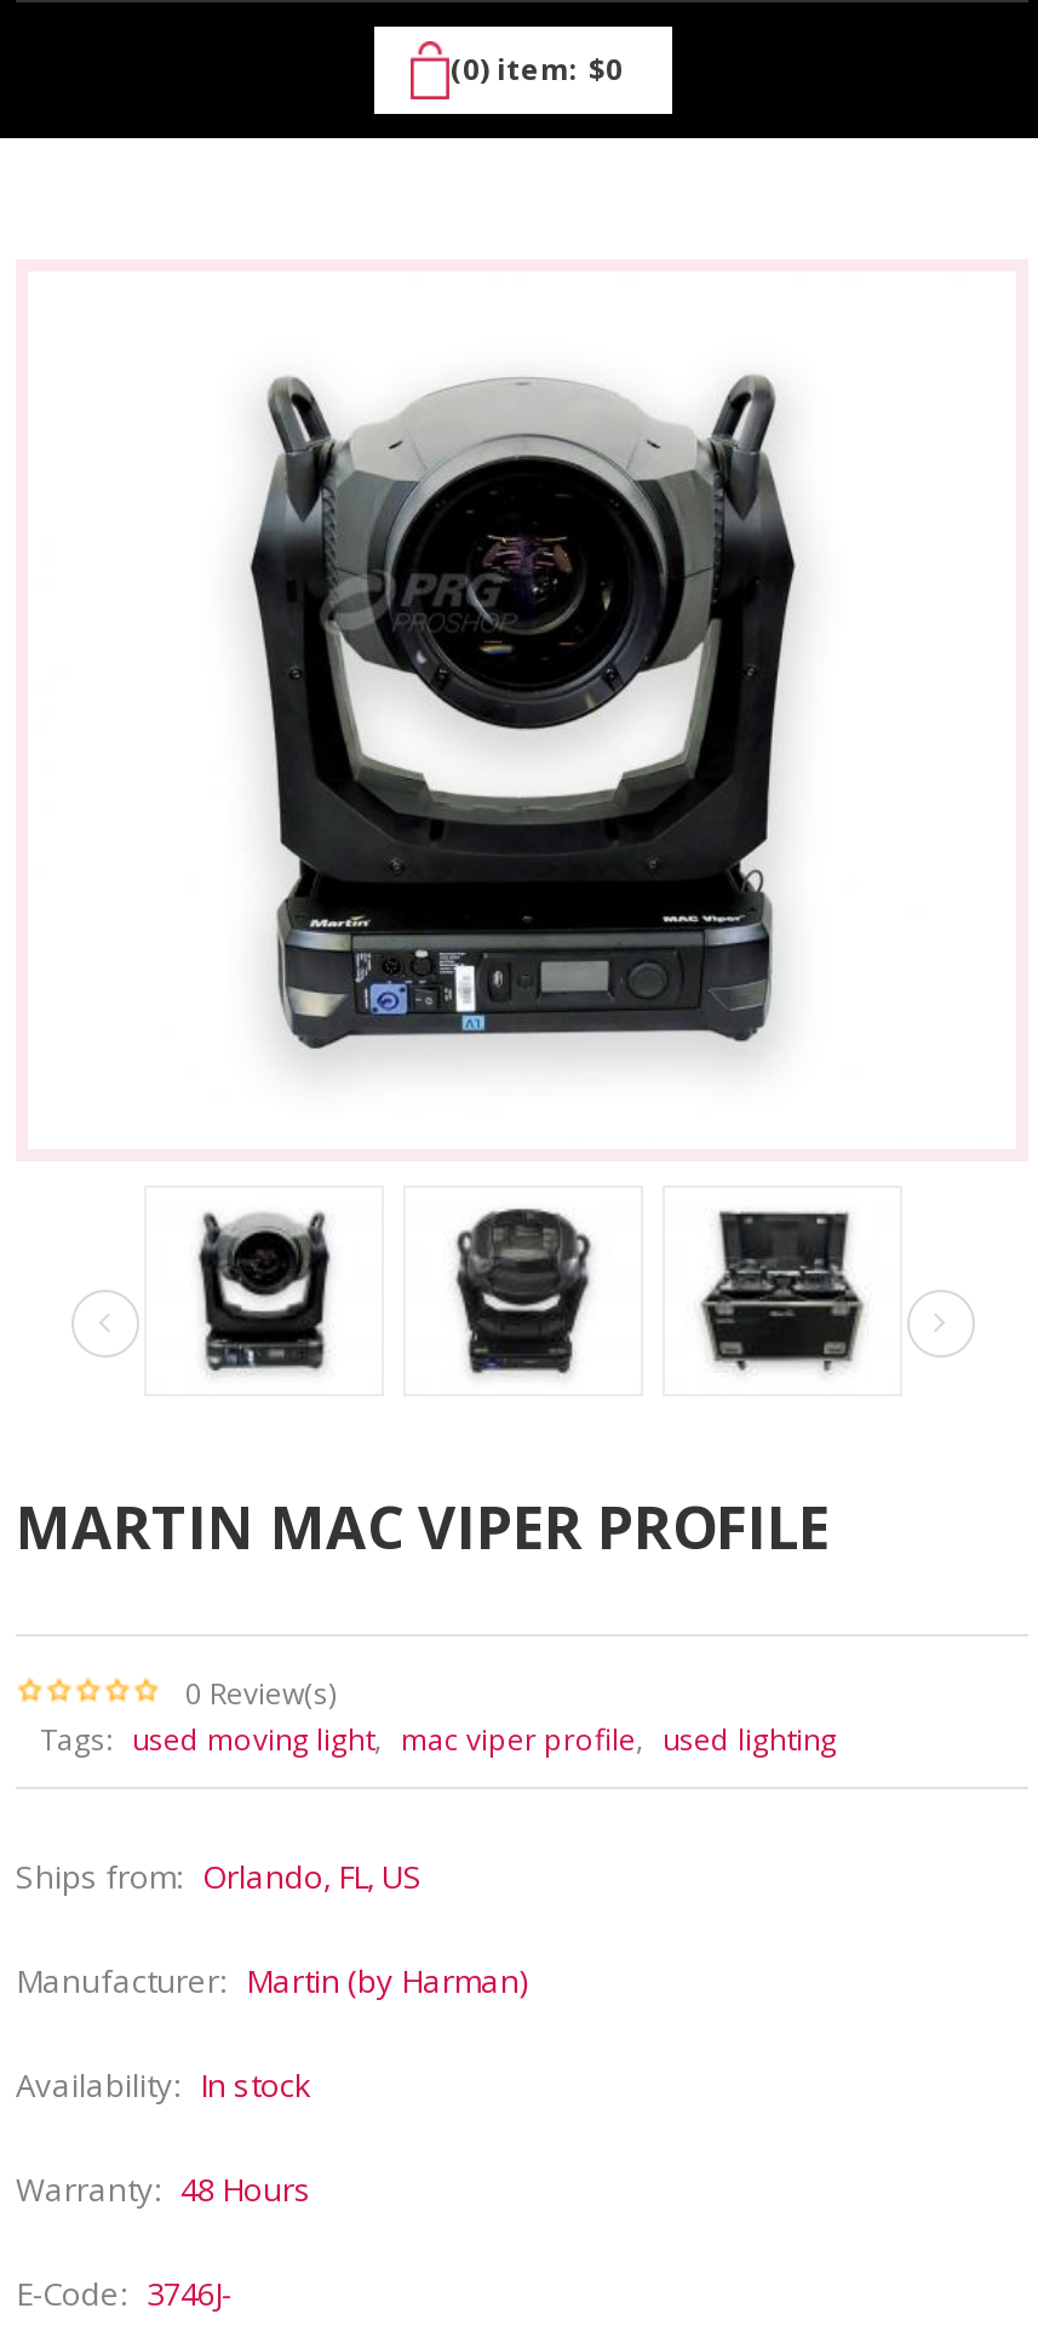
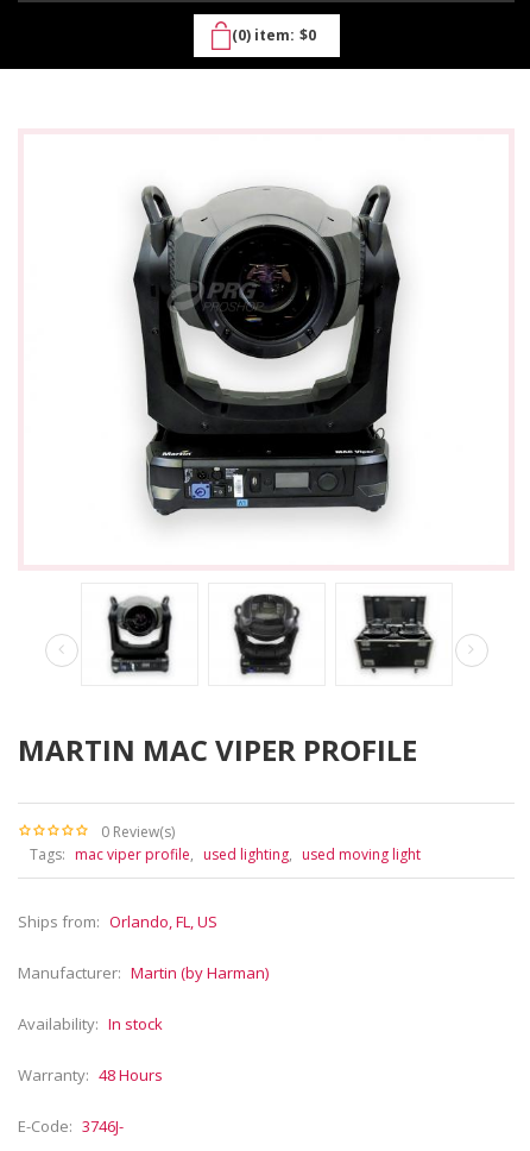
- Tags: used moving light, mac viper profile, used lighting
+ Tags: mac viper profile, used lighting, used moving light
